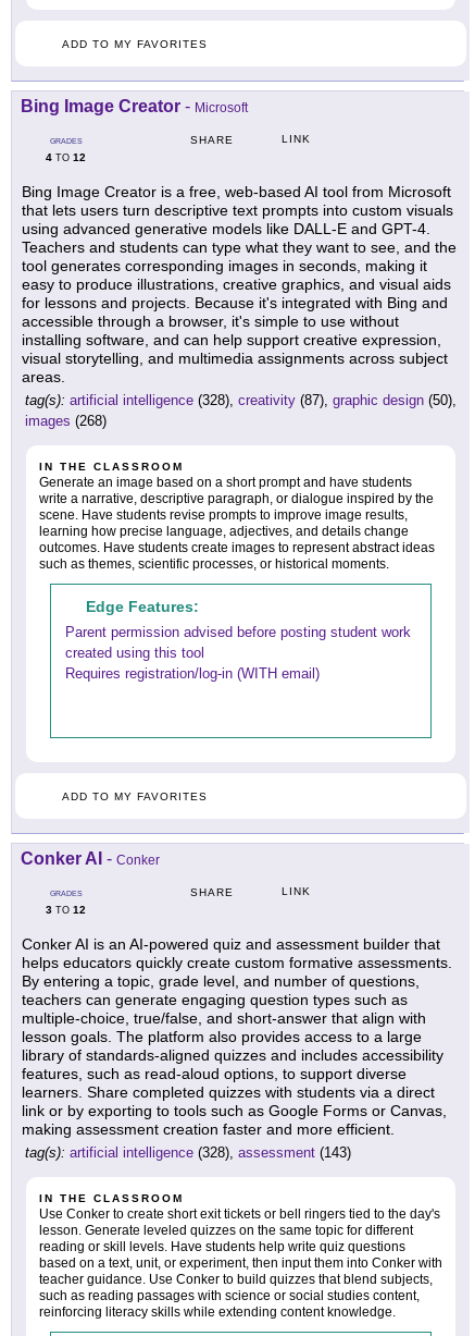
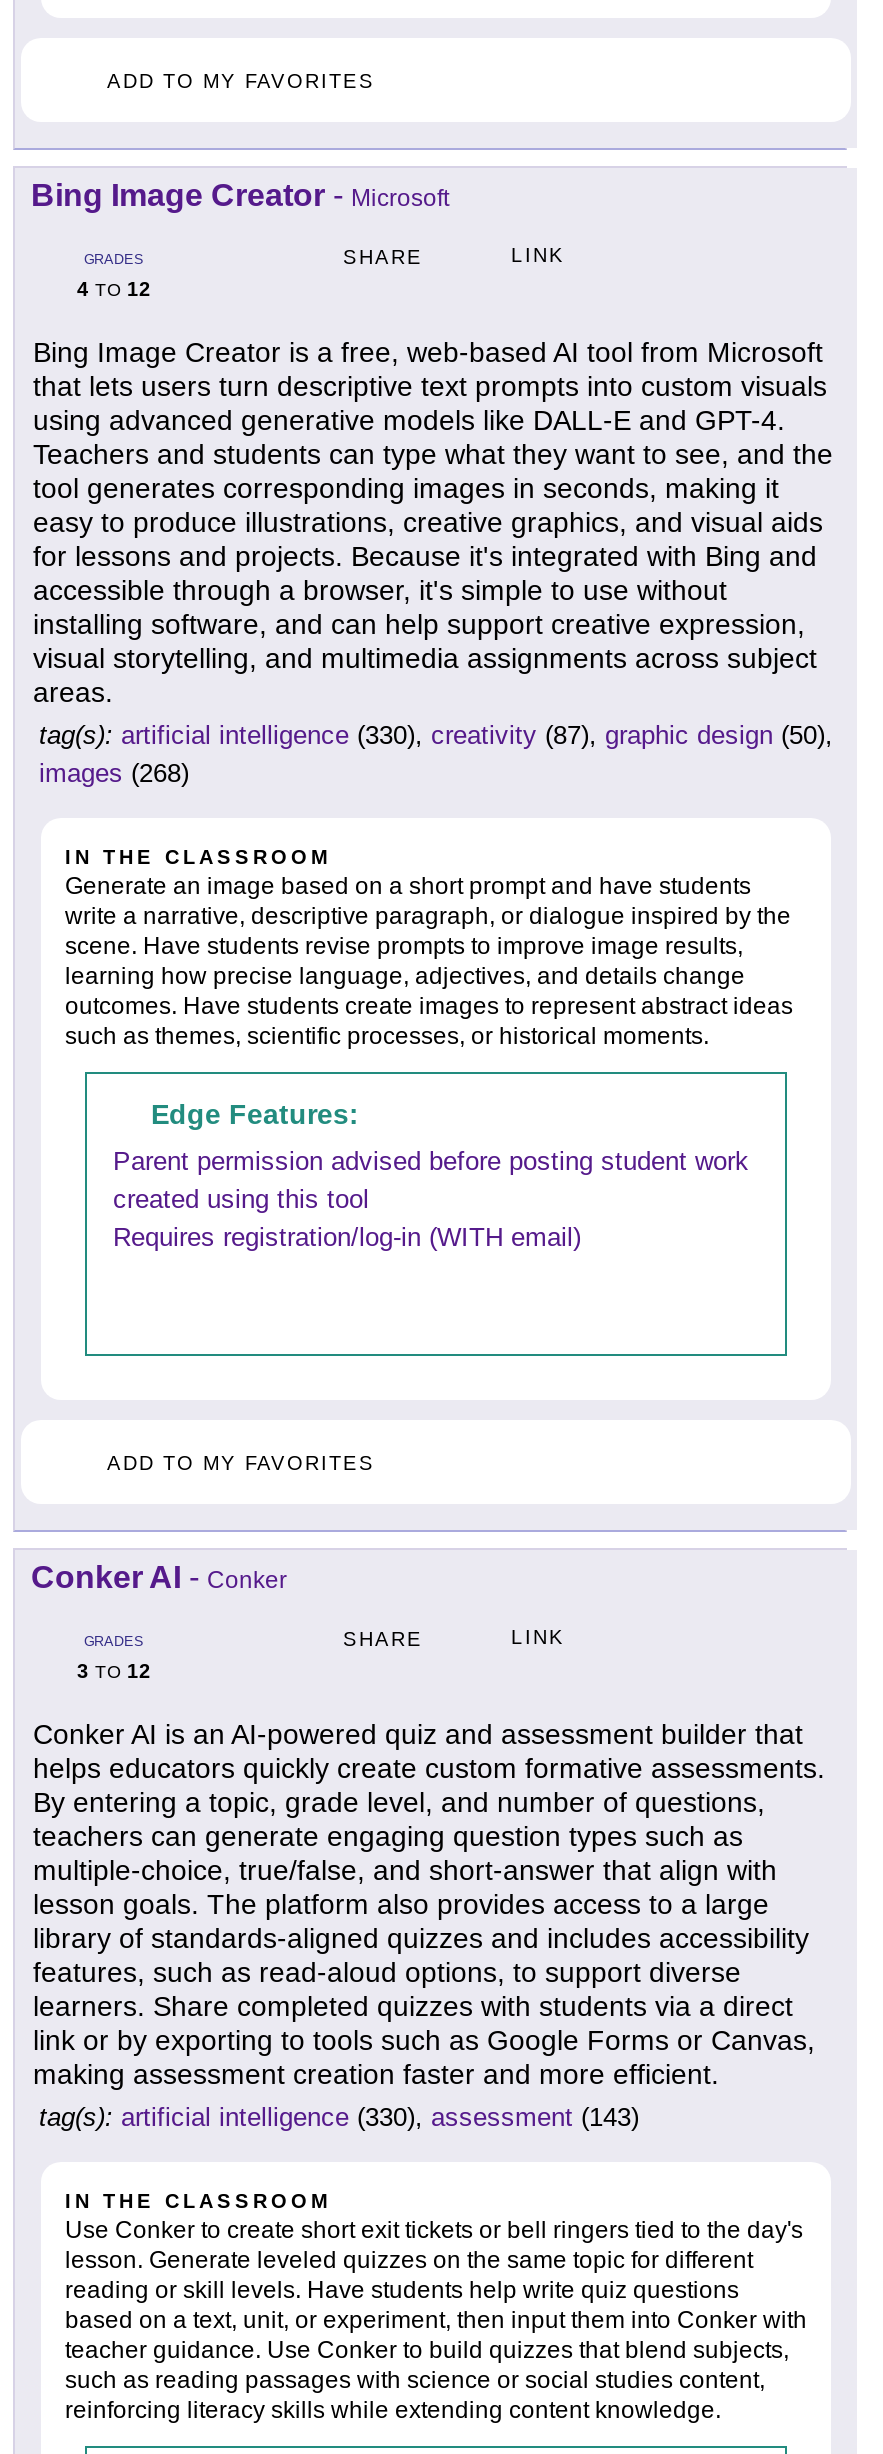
- tag(s): artificial intelligence (328), creativity (87), graphic design (50),
+ tag(s): artificial intelligence (330), creativity (87), graphic design (50),

- tag(s): artificial intelligence (328), assessment (143)
+ tag(s): artificial intelligence (330), assessment (143)
